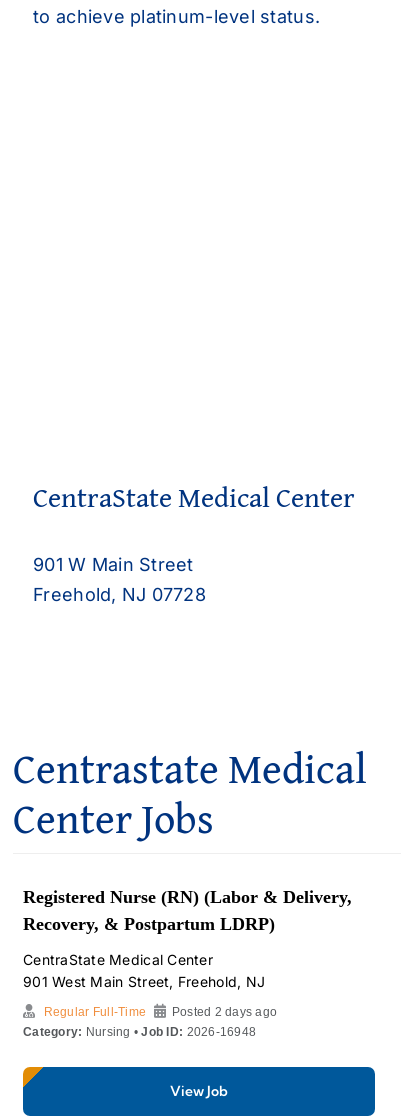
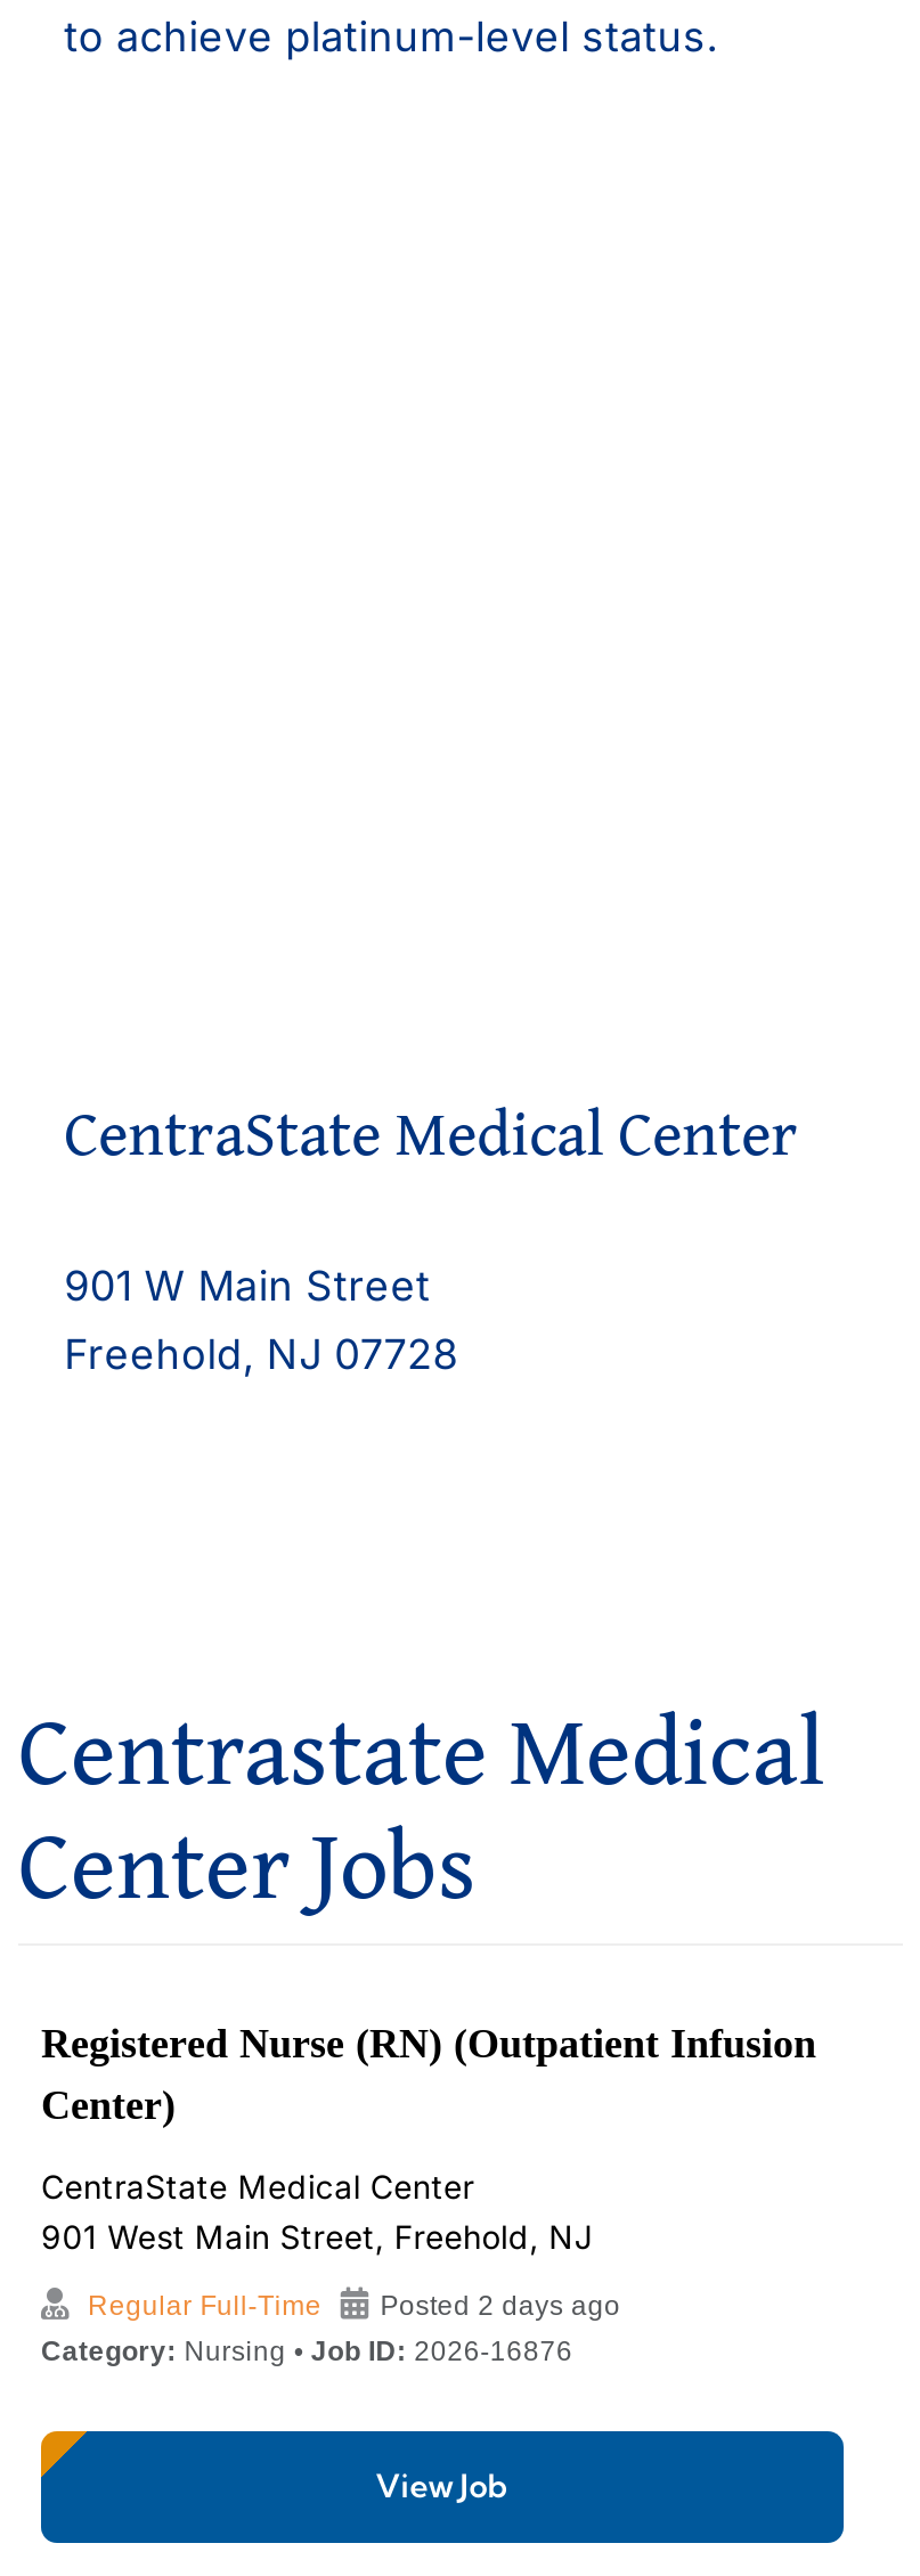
- Registered Nurse (RN) (Labor & Delivery,
- Recovery, & Postpartum LDRP)
+ Registered Nurse (RN) (Outpatient Infusion
+ Center)

- Category: Nursing • Job ID: 2026-16948
+ Category: Nursing • Job ID: 2026-16876
